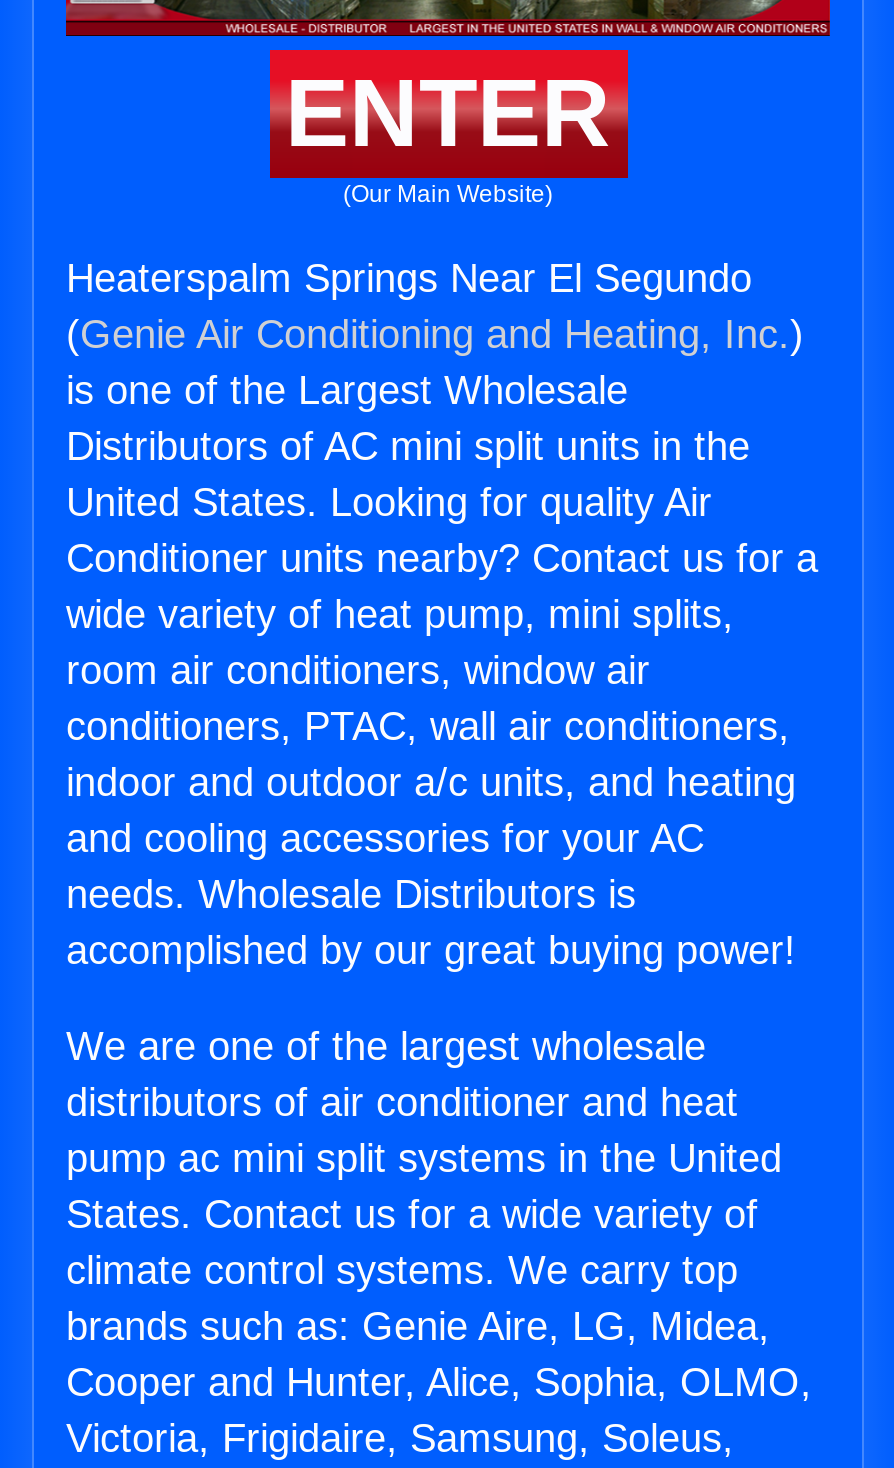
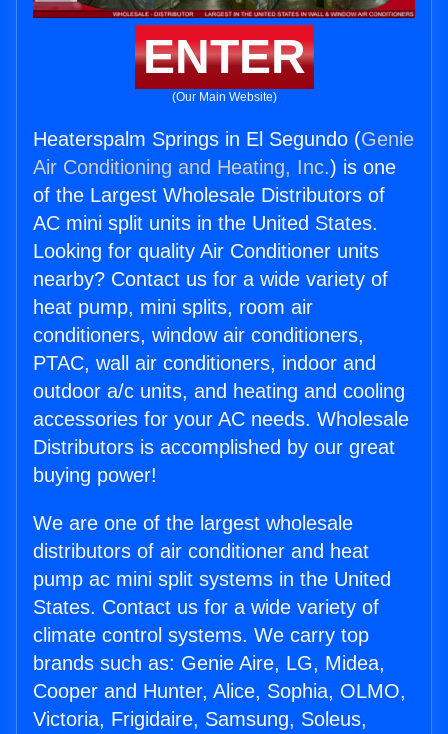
- Heaterspalm Springs Near El Segundo
- (Genie Air Conditioning and Heating, Inc.)
- is one of the Largest Wholesale
- Distributors of AC mini split units in the
- United States. Looking for quality Air
- Conditioner units nearby? Contact us for a
- wide variety of heat pump, mini splits,
- room air conditioners, window air
- conditioners, PTAC, wall air conditioners,
- indoor and outdoor a/c units, and heating
- and cooling accessories for your AC
- needs. Wholesale Distributors is
- accomplished by our great buying power!
+ Heaterspalm Springs in El Segundo (Genie
+ Air Conditioning and Heating, Inc.) is one
+ of the Largest Wholesale Distributors of
+ AC mini split units in the United States.
+ Looking for quality Air Conditioner units
+ nearby? Contact us for a wide variety of
+ heat pump, mini splits, room air
+ conditioners, window air conditioners,
+ PTAC, wall air conditioners, indoor and
+ outdoor a/c units, and heating and cooling
+ accessories for your AC needs. Wholesale
+ Distributors is accomplished by our great
+ buying power!
